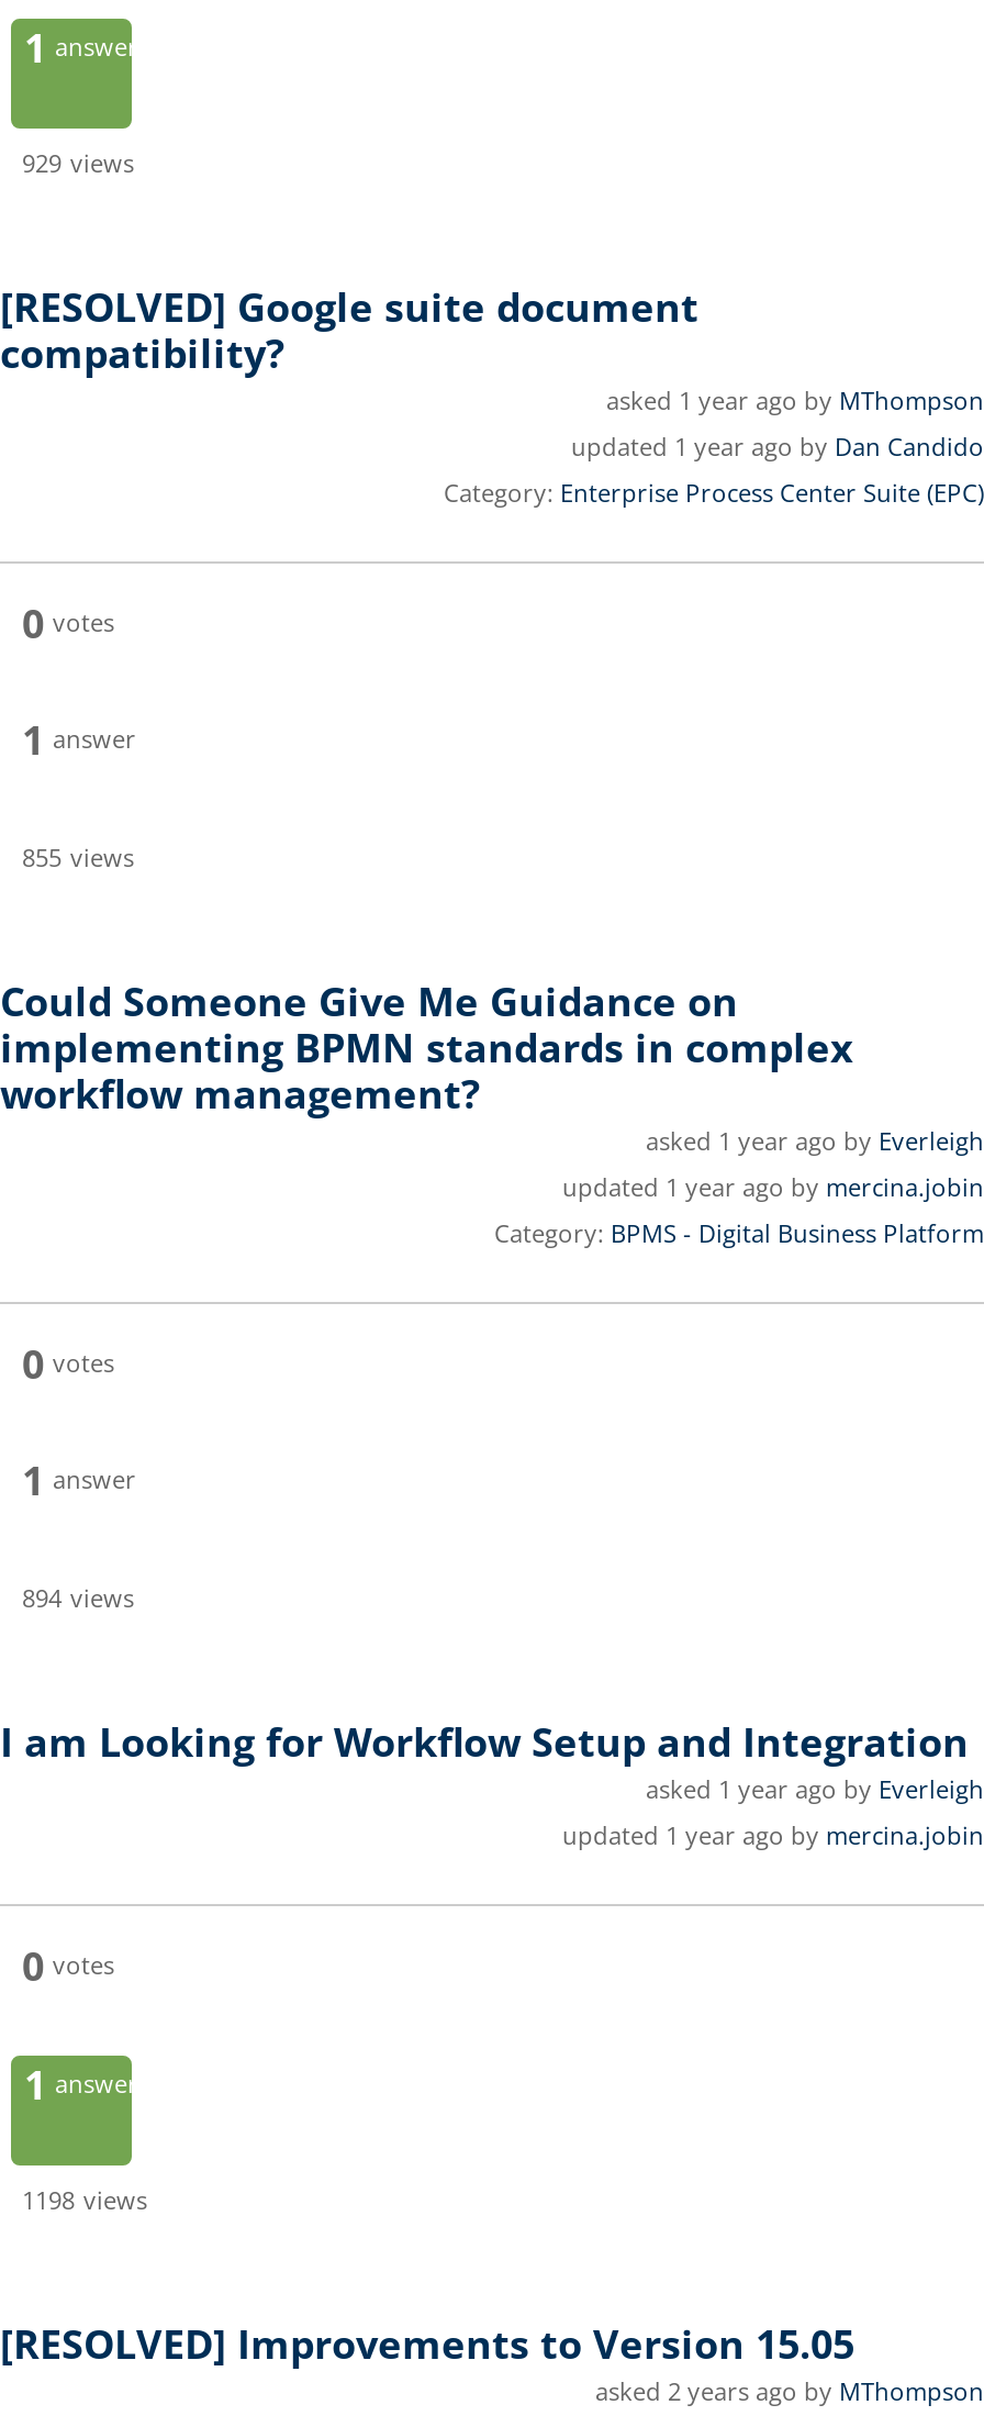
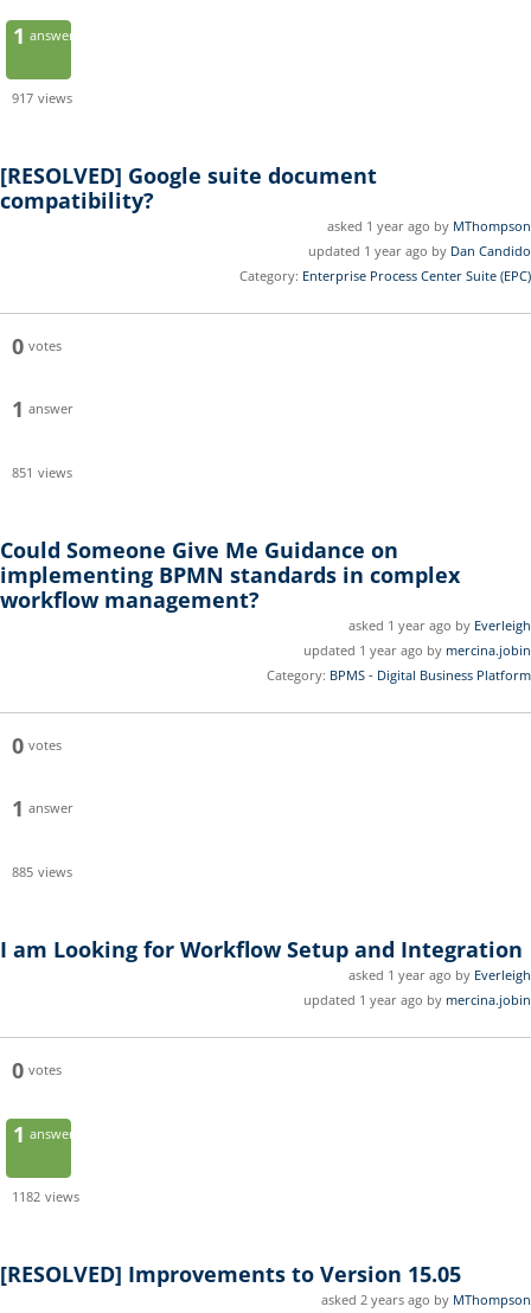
- 929 views
+ 917 views

- 855 views
+ 851 views

- 894 views
+ 885 views

- 1198 views
+ 1182 views
